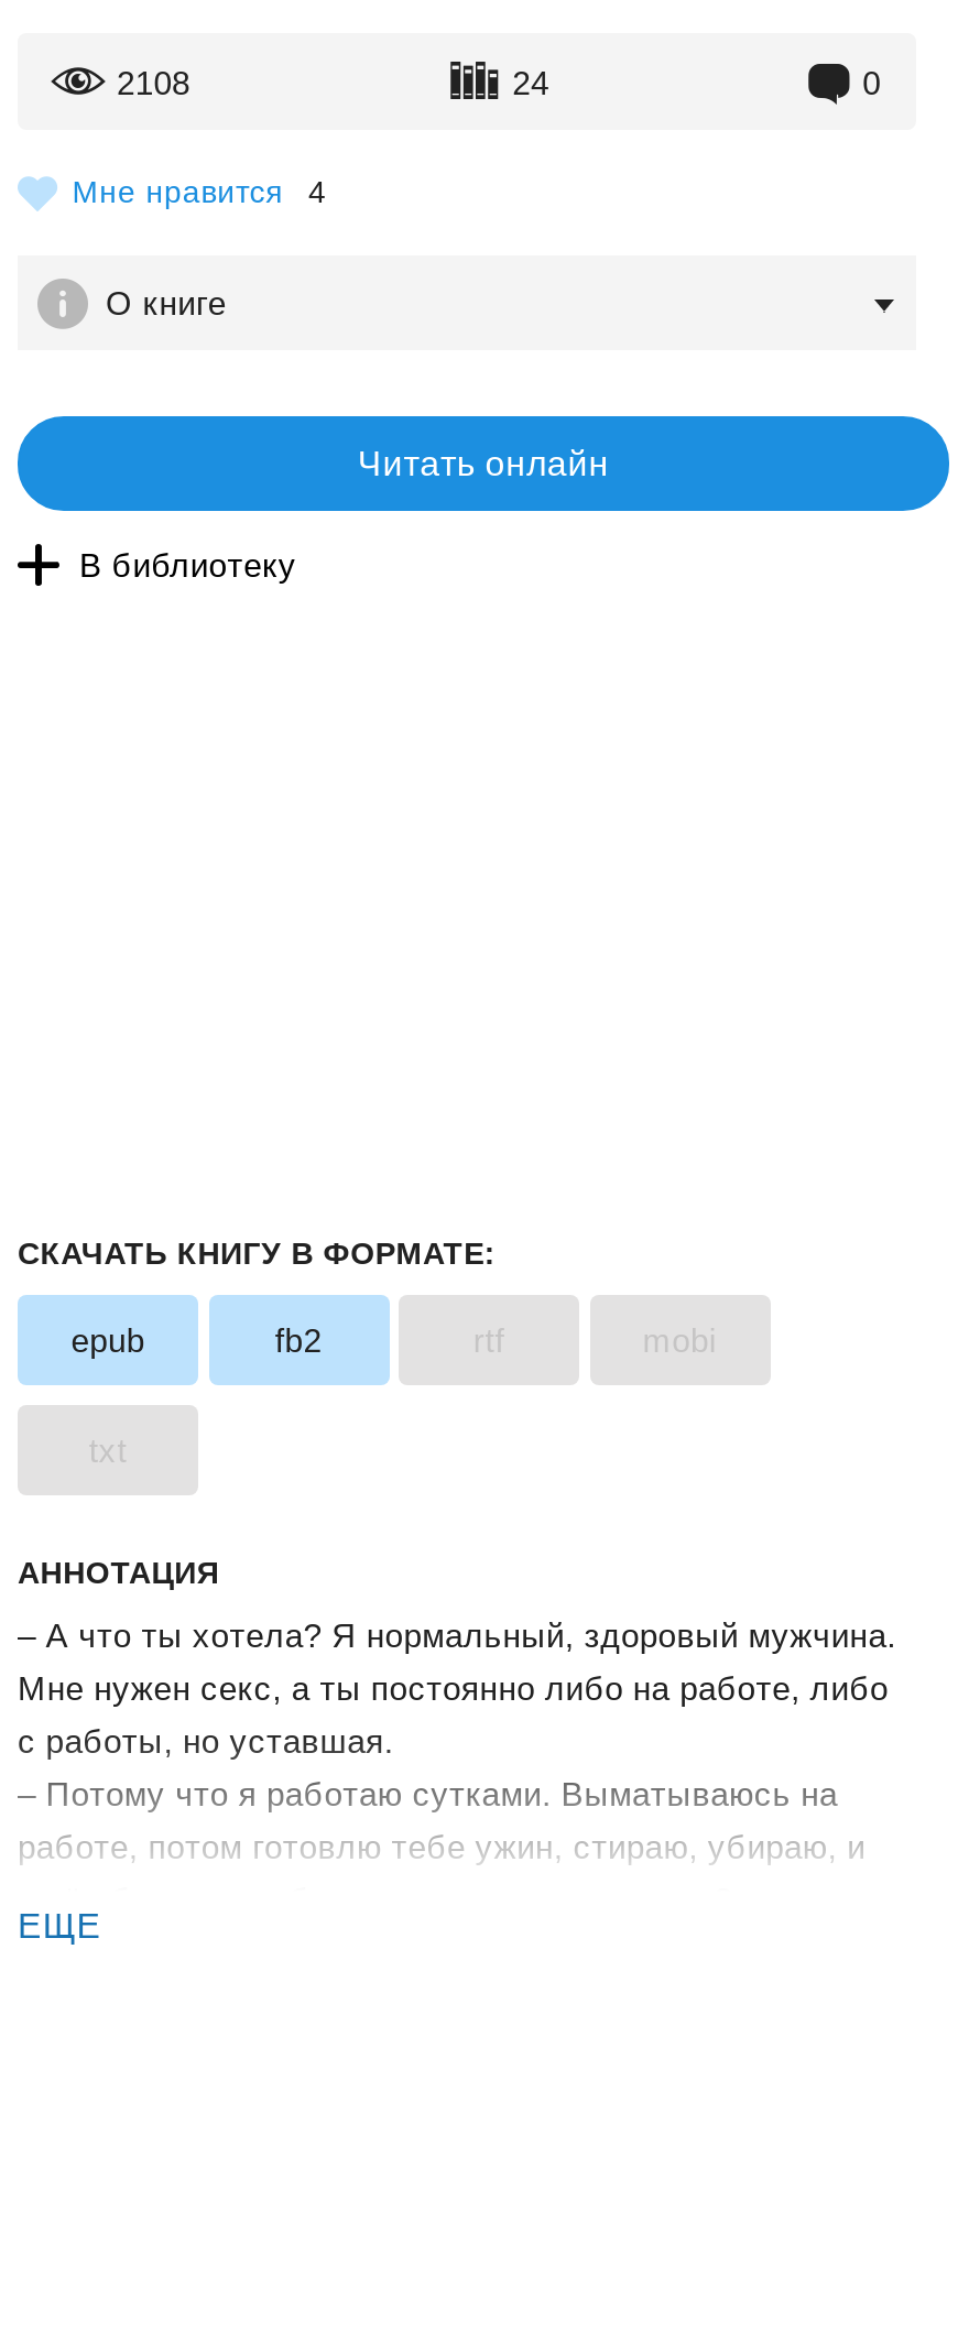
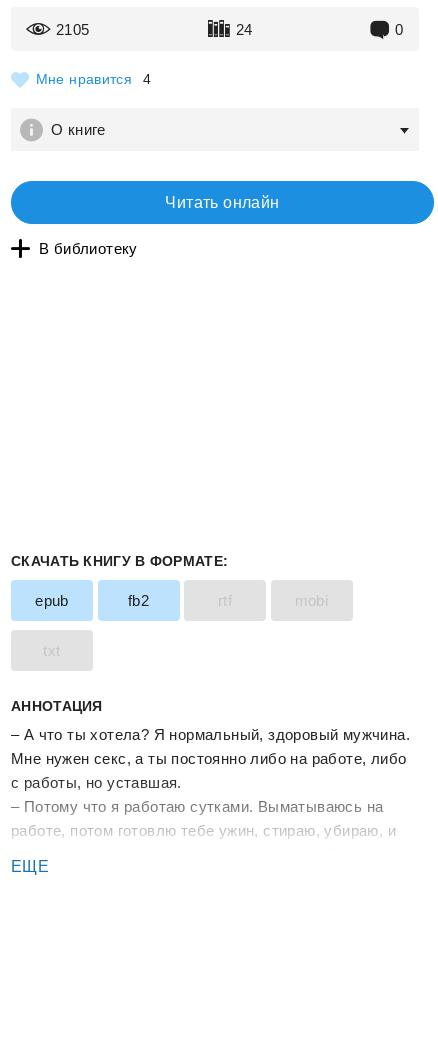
- 2108
+ 2105
